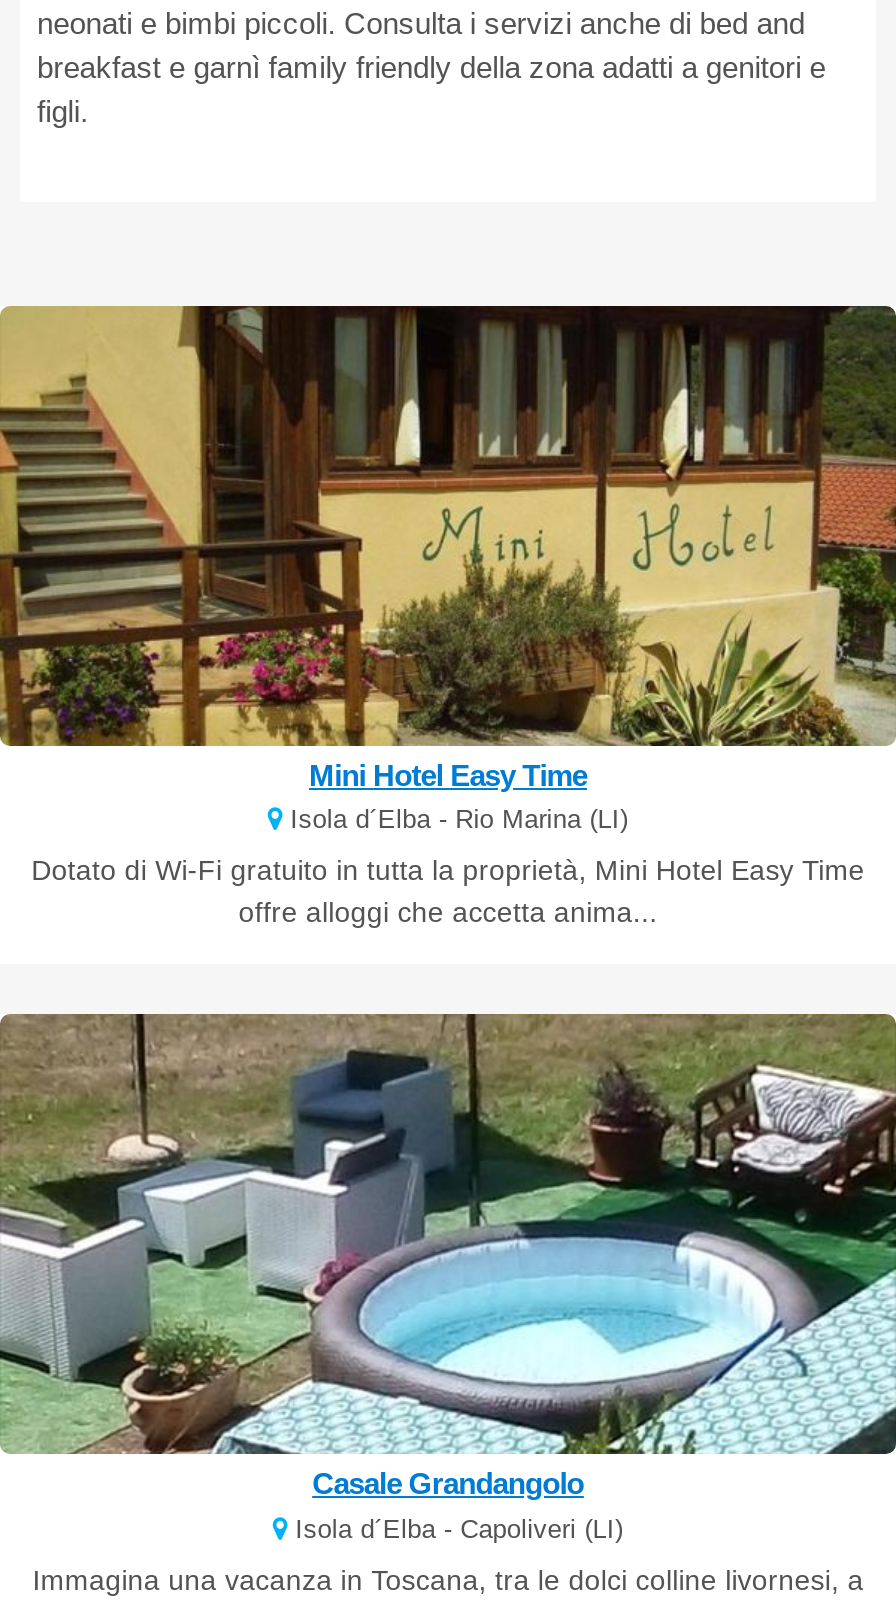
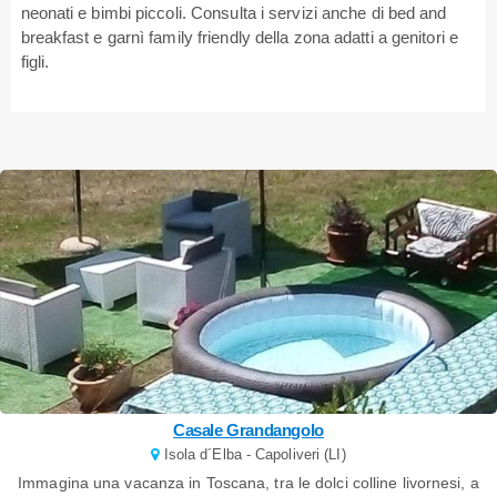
- [image]
- Mini Hotel Easy Time
- Isola d´Elba - Rio Marina (LI)
- Dotato di Wi-Fi gratuito in tutta la proprietà, Mini Hotel Easy Time
- offre alloggi che accetta anima...
